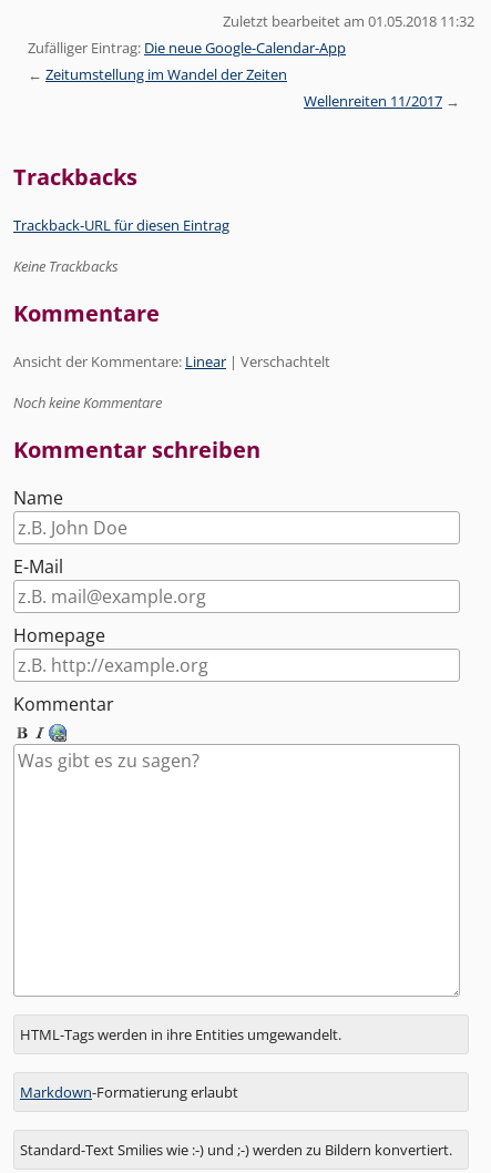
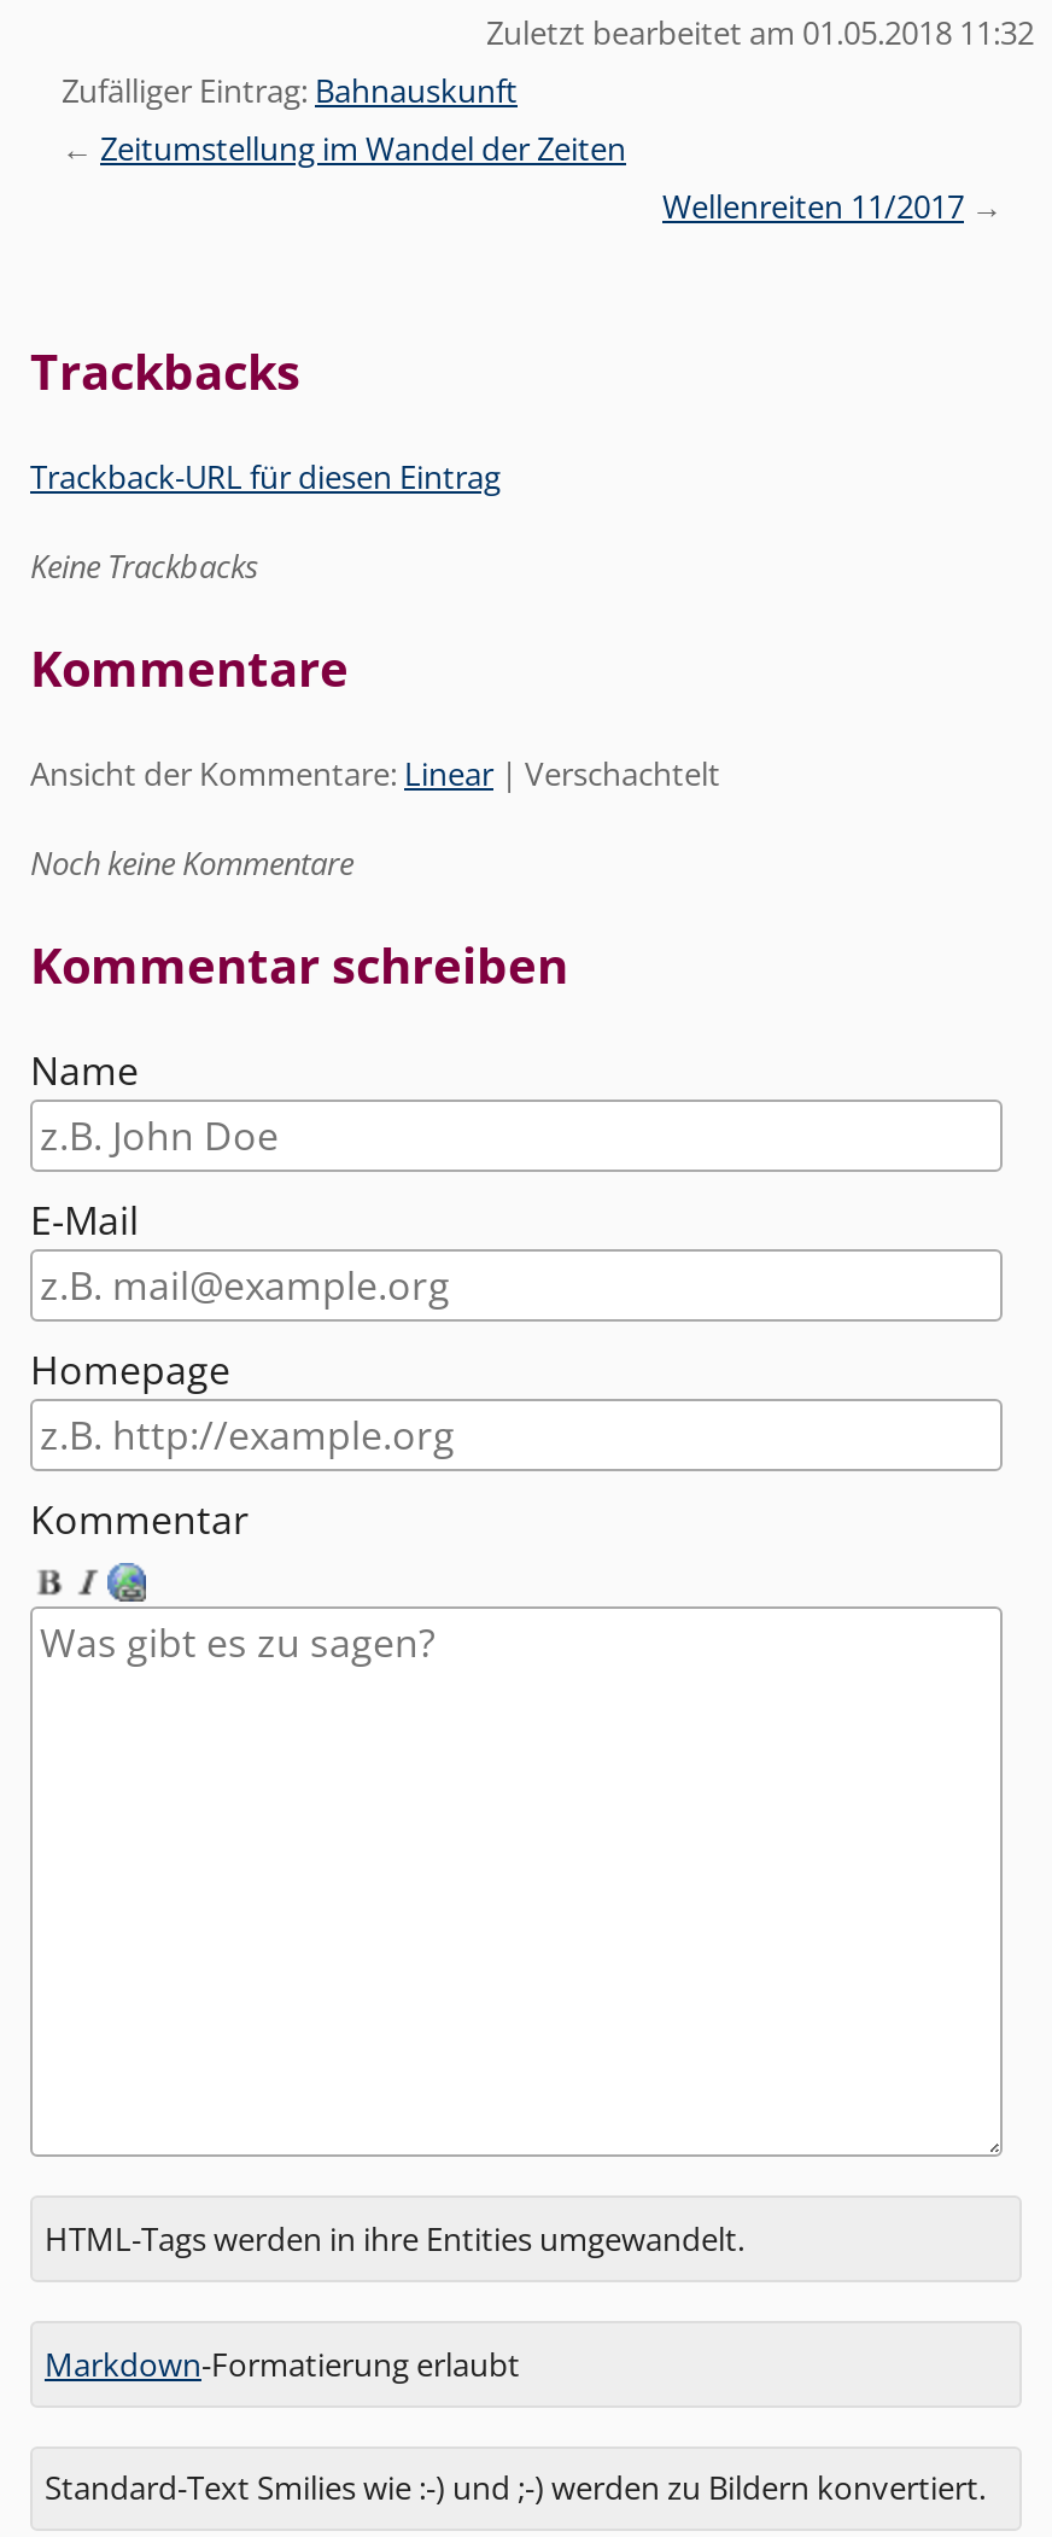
- Zufälliger Eintrag: Die neue Google-Calendar-App
+ Zufälliger Eintrag: Bahnauskunft
